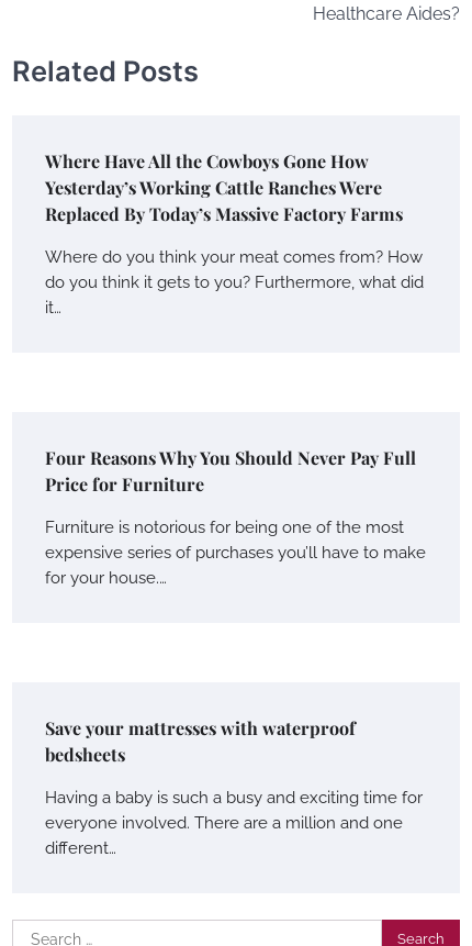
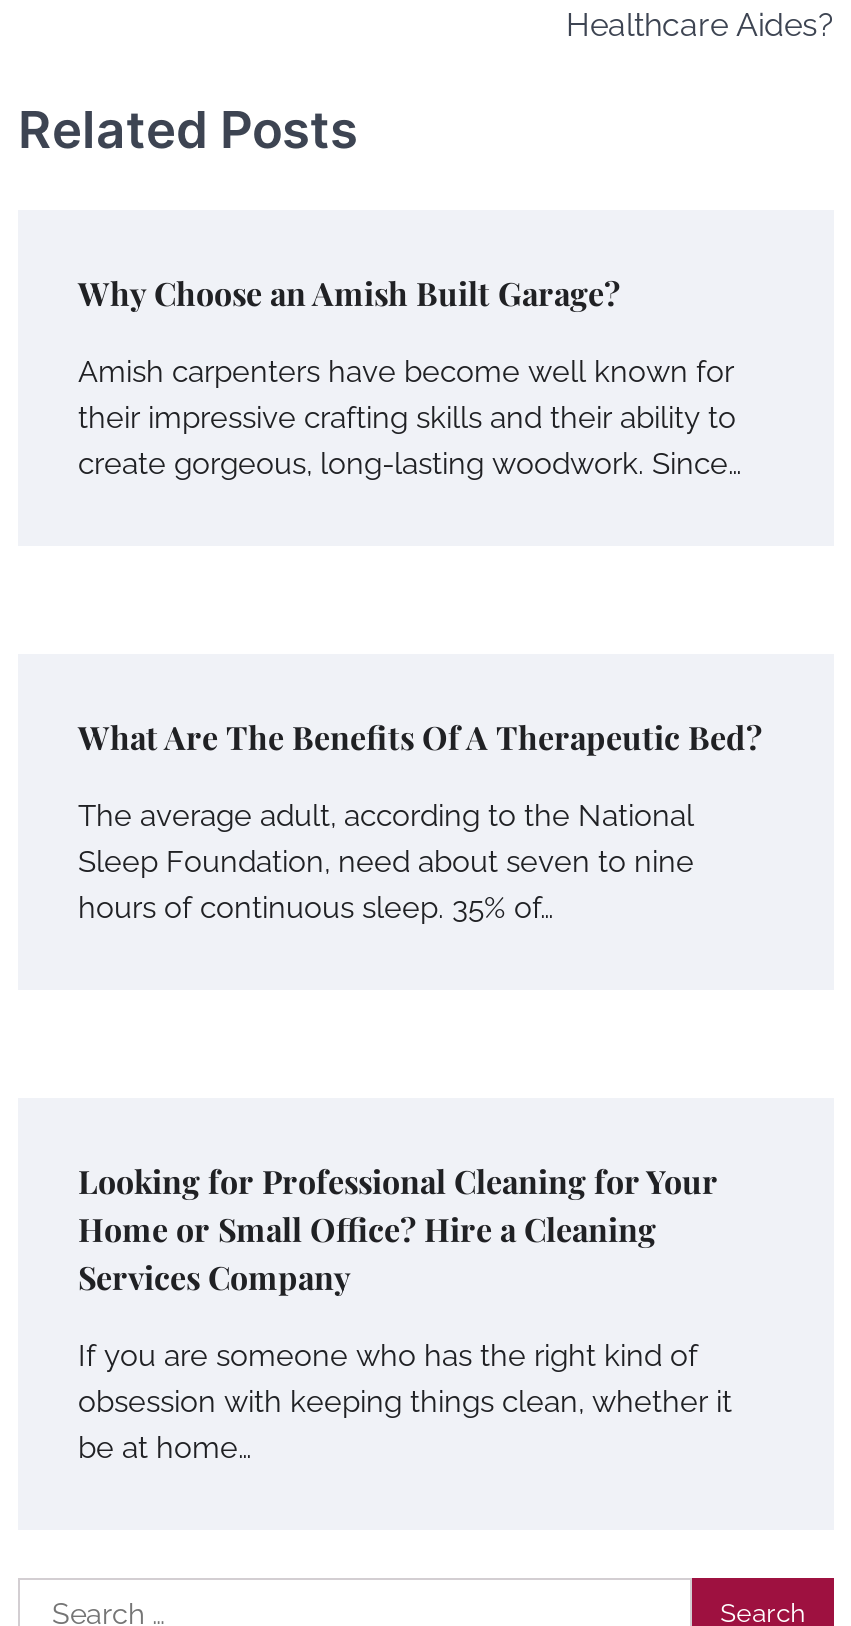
- Where Have All the Cowboys Gone How
- Yesterday’s Working Cattle Ranches Were
- Replaced By Today’s Massive Factory Farms
+ Why Choose an Amish Built Garage?

- Where do you think your meat comes from? How
- do you think it gets to you? Furthermore, what did
- it…
+ Amish carpenters have become well known for
+ their impressive crafting skills and their ability to
+ create gorgeous, long-lasting woodwork. Since…

- Four Reasons Why You Should Never Pay Full
- Price for Furniture
+ What Are The Benefits Of A Therapeutic Bed?

- Furniture is notorious for being one of the most
- expensive series of purchases you’ll have to make
- for your house.…
+ The average adult, according to the National
+ Sleep Foundation, need about seven to nine
+ hours of continuous sleep. 35% of…

- Save your mattresses with waterproof
- bedsheets
+ Looking for Professional Cleaning for Your
+ Home or Small Office? Hire a Cleaning
+ Services Company

- Having a baby is such a busy and exciting time for
- everyone involved. There are a million and one
- different…
+ If you are someone who has the right kind of
+ obsession with keeping things clean, whether it
+ be at home…
